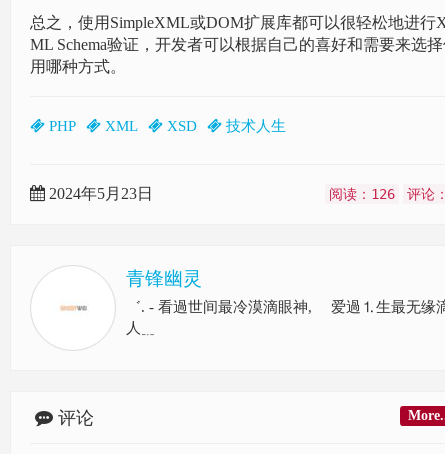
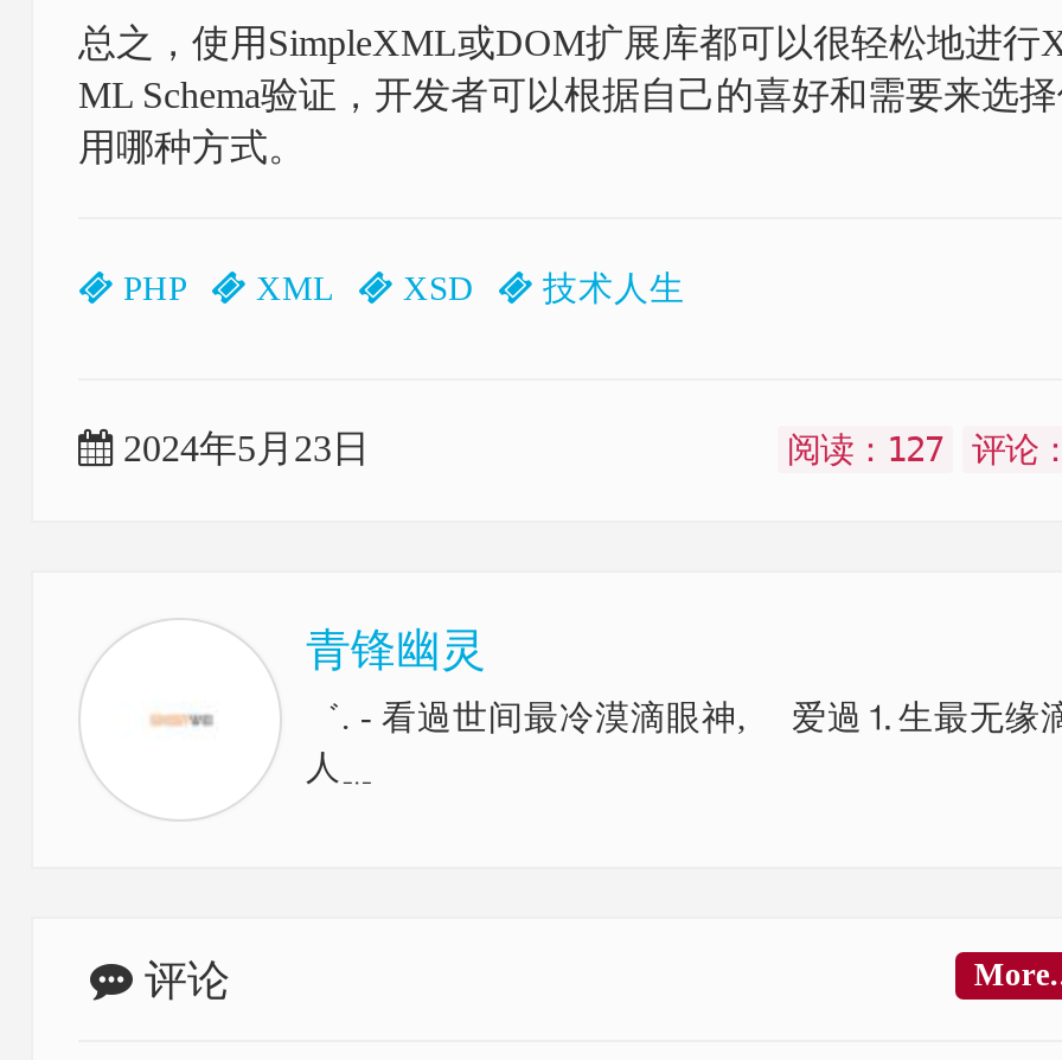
- 阅读：126
+ 阅读：127
